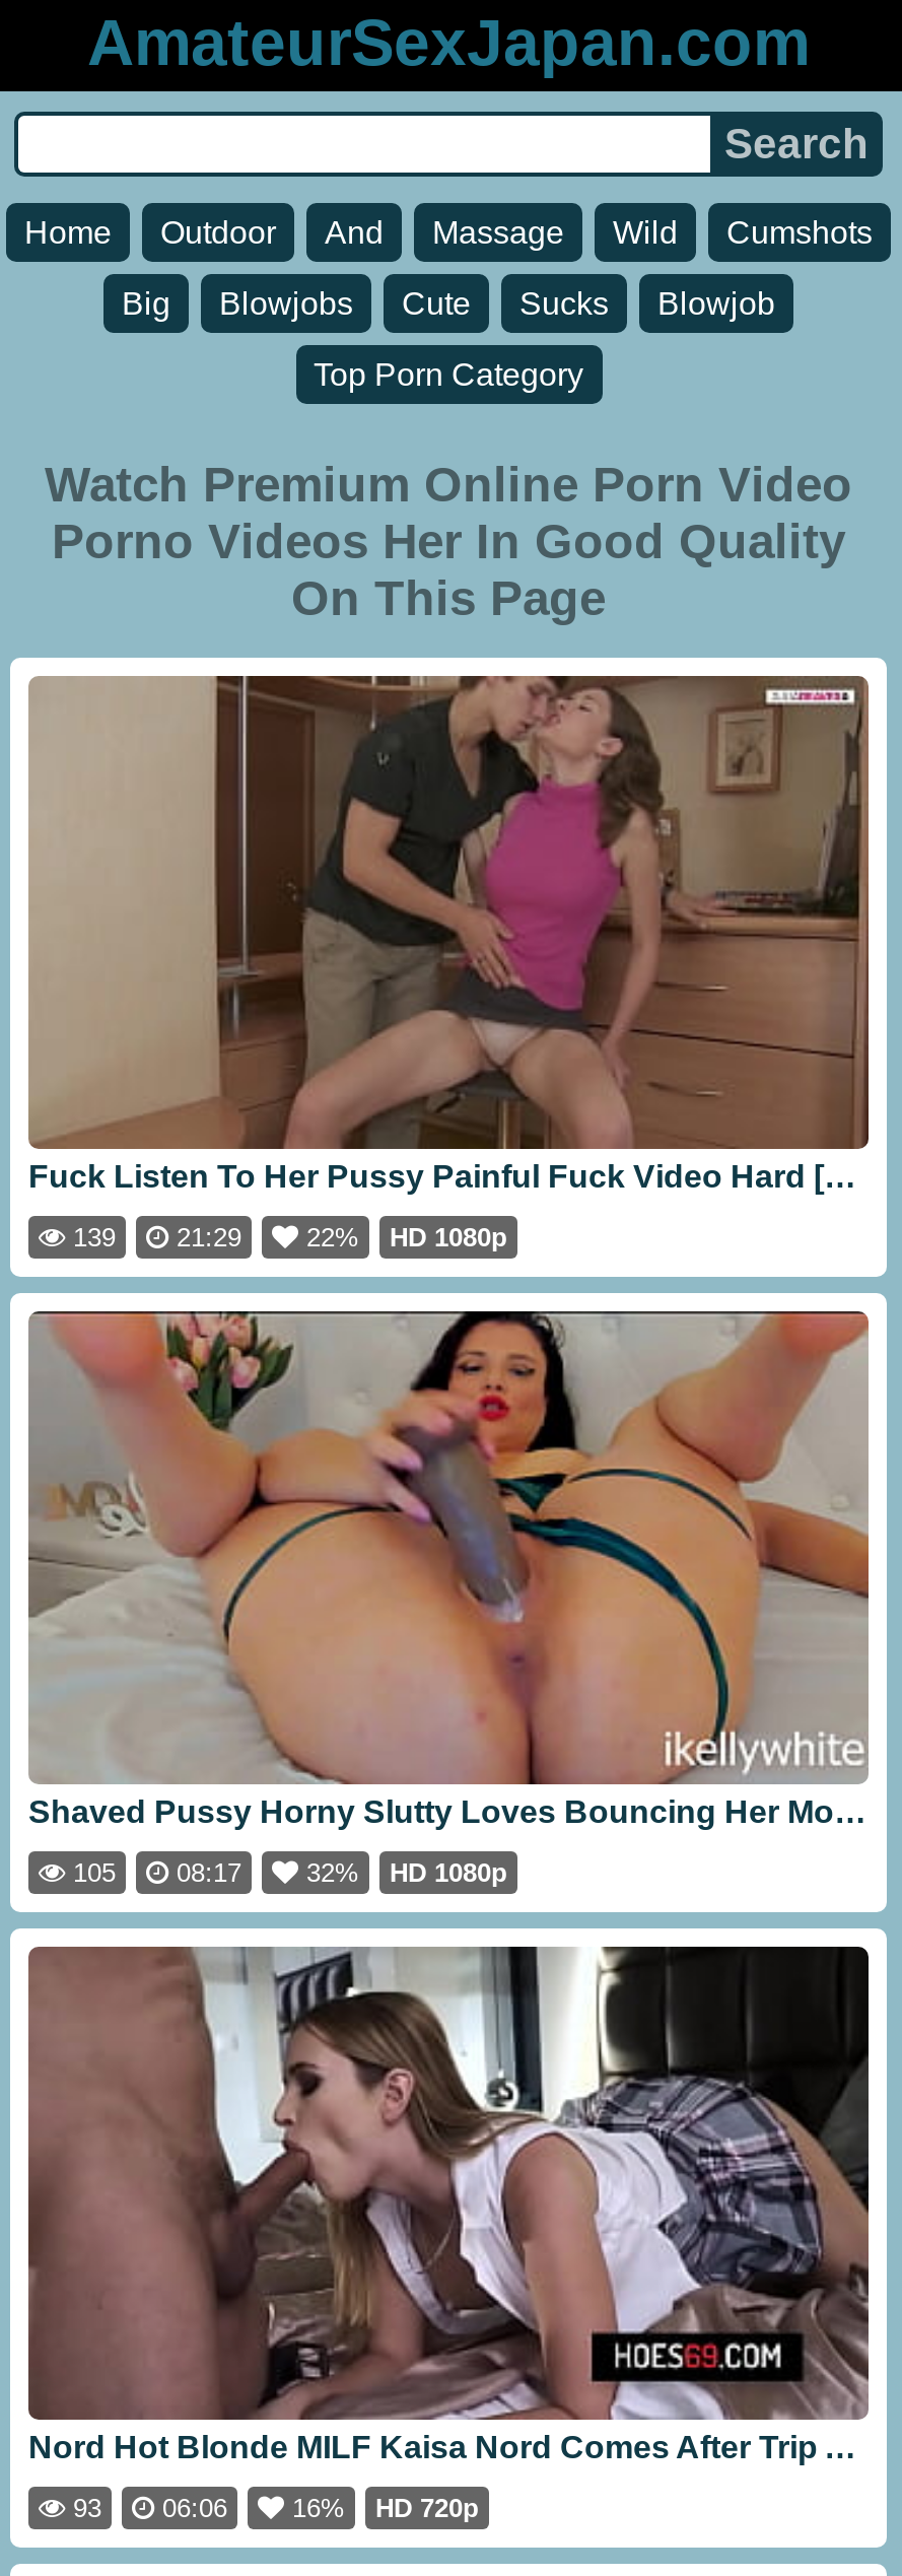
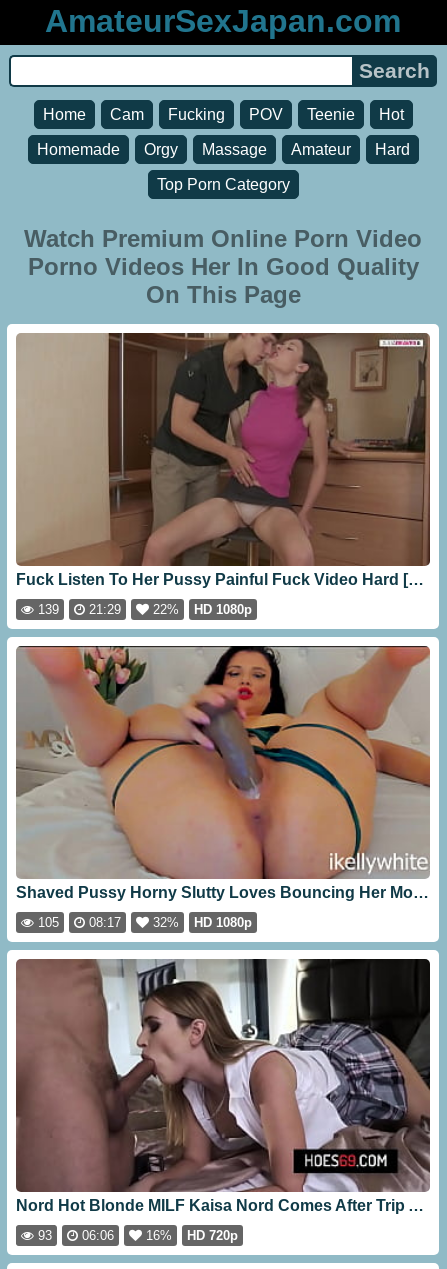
- Wild
- Cumshots
- Big
- Blowjobs
- Cute
- Sucks
- Blowjob
+ Amateur
+ Hard

- Outdoor
- And
+ Cam
+ Fucking
+ POV
+ Teenie
+ Hot
+ Homemade
+ Orgy

moved down: Massage
